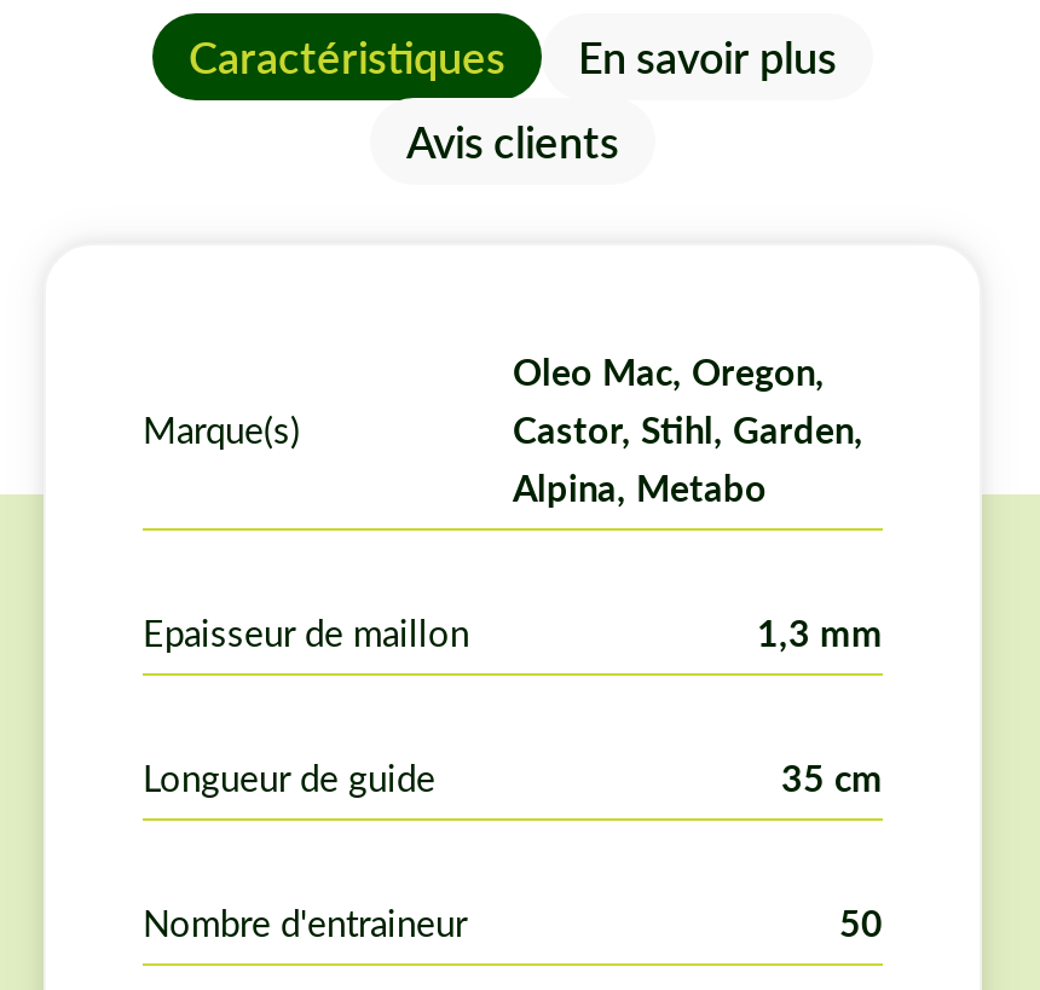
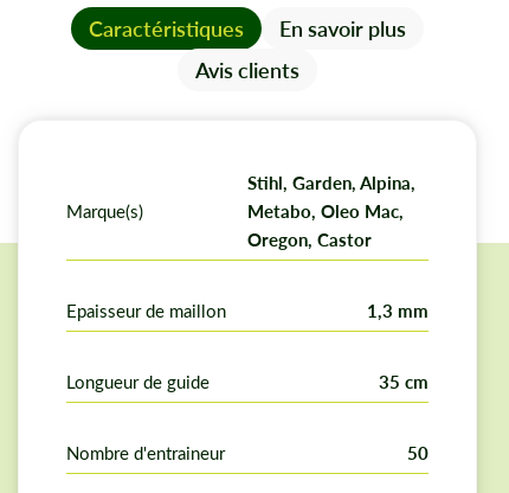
- Oleo Mac, Oregon,
- Castor, Stihl, Garden,
- Alpina, Metabo
+ Stihl, Garden, Alpina,
+ Metabo, Oleo Mac,
+ Oregon, Castor
